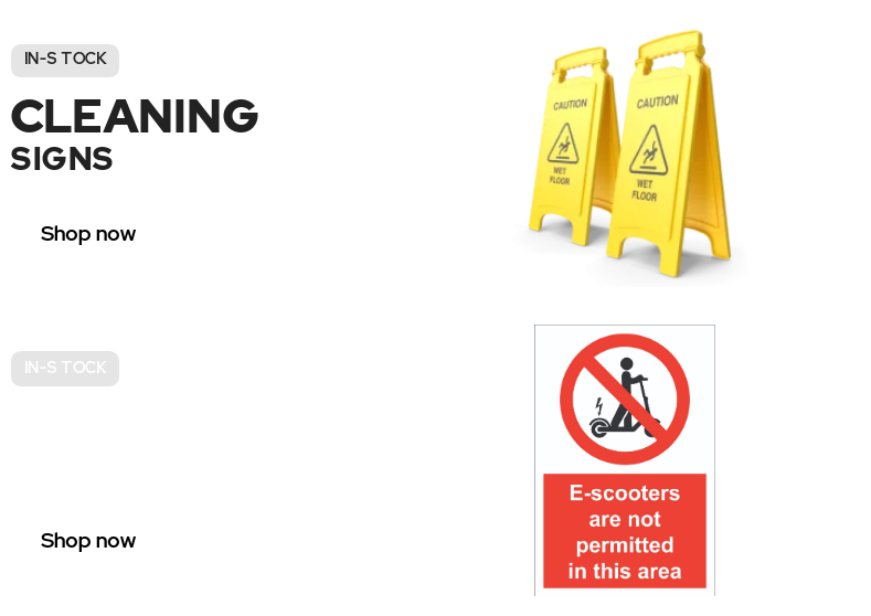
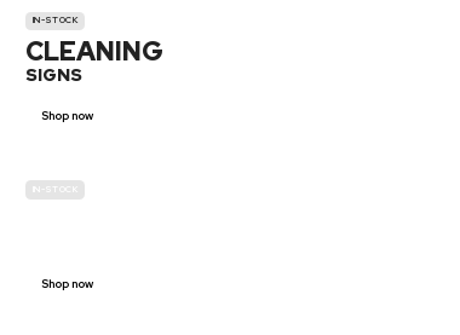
- [image]

- [image]
